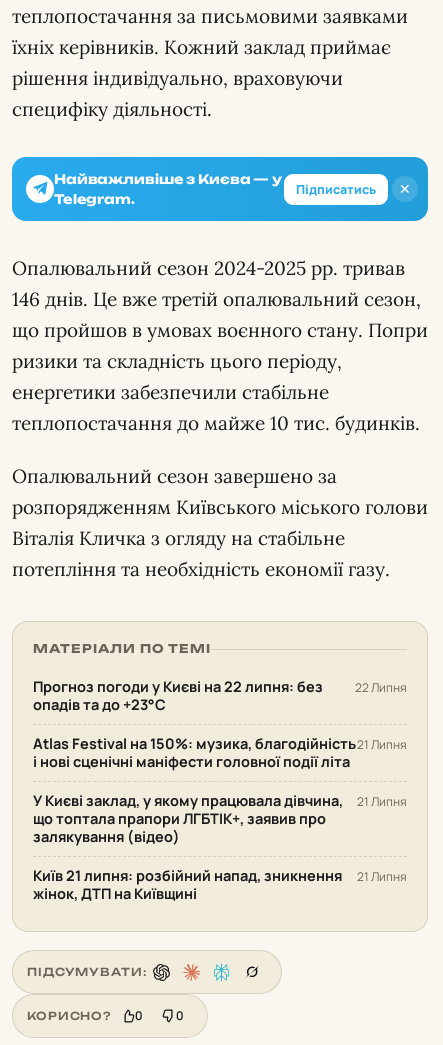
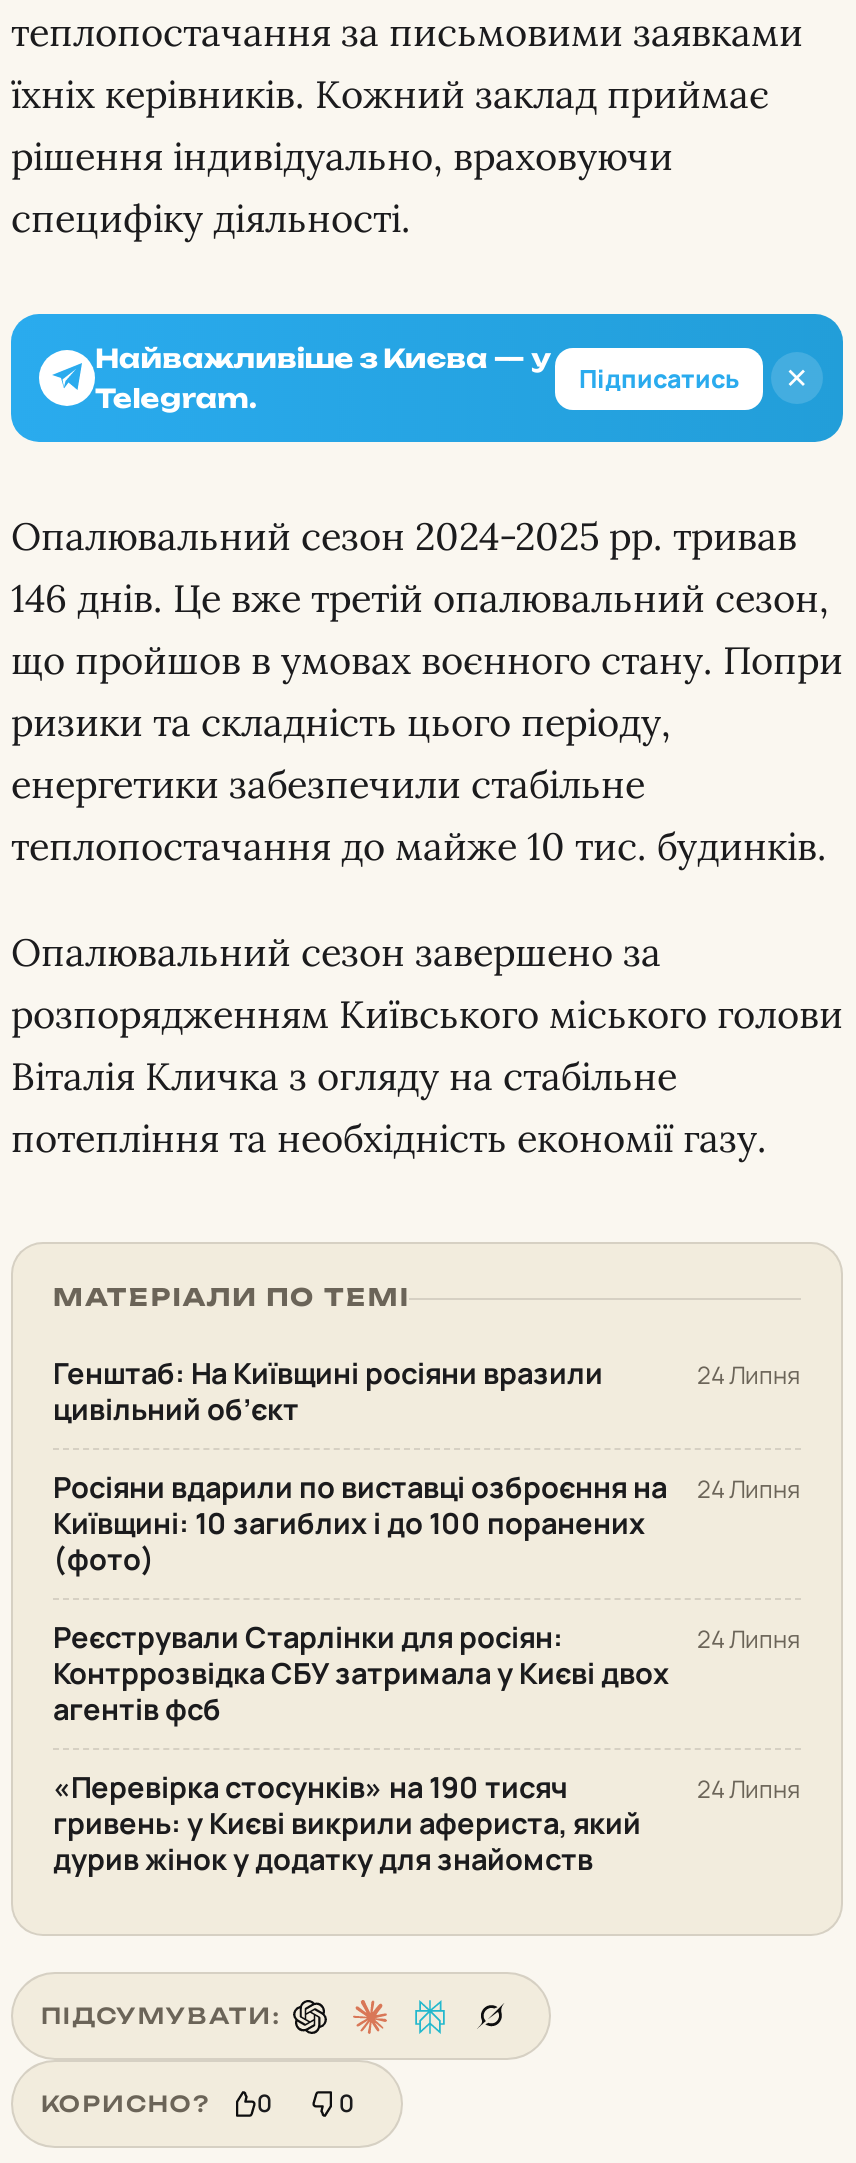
- Прогноз погоди у Києві на 22 липня: без
- опадів та до +23°С
+ Генштаб: На Київщині росіяни вразили
+ цивільний об’єкт

- 22 Липня
+ 24 Липня

- Atlas Festival на 150%: музика, благодійність
- і нові сценічні маніфести головної події літа
+ Росіяни вдарили по виставці озброєння на
+ Київщині: 10 загиблих і до 100 поранених
+ (фото)

- 21 Липня
+ 24 Липня

- У Києві заклад, у якому працювала дівчина,
- що топтала прапори ЛГБТІК+, заявив про
- залякування (відео)
+ Реєстрували Старлінки для росіян:
+ Контррозвідка СБУ затримала у Києві двох
+ агентів фсб

- 21 Липня
+ 24 Липня

- Київ 21 липня: розбійний напад, зникнення
- жінок, ДТП на Київщині
+ «Перевірка стосунків» на 190 тисяч
+ гривень: у Києві викрили афериста, який
+ дурив жінок у додатку для знайомств

- 21 Липня
+ 24 Липня
